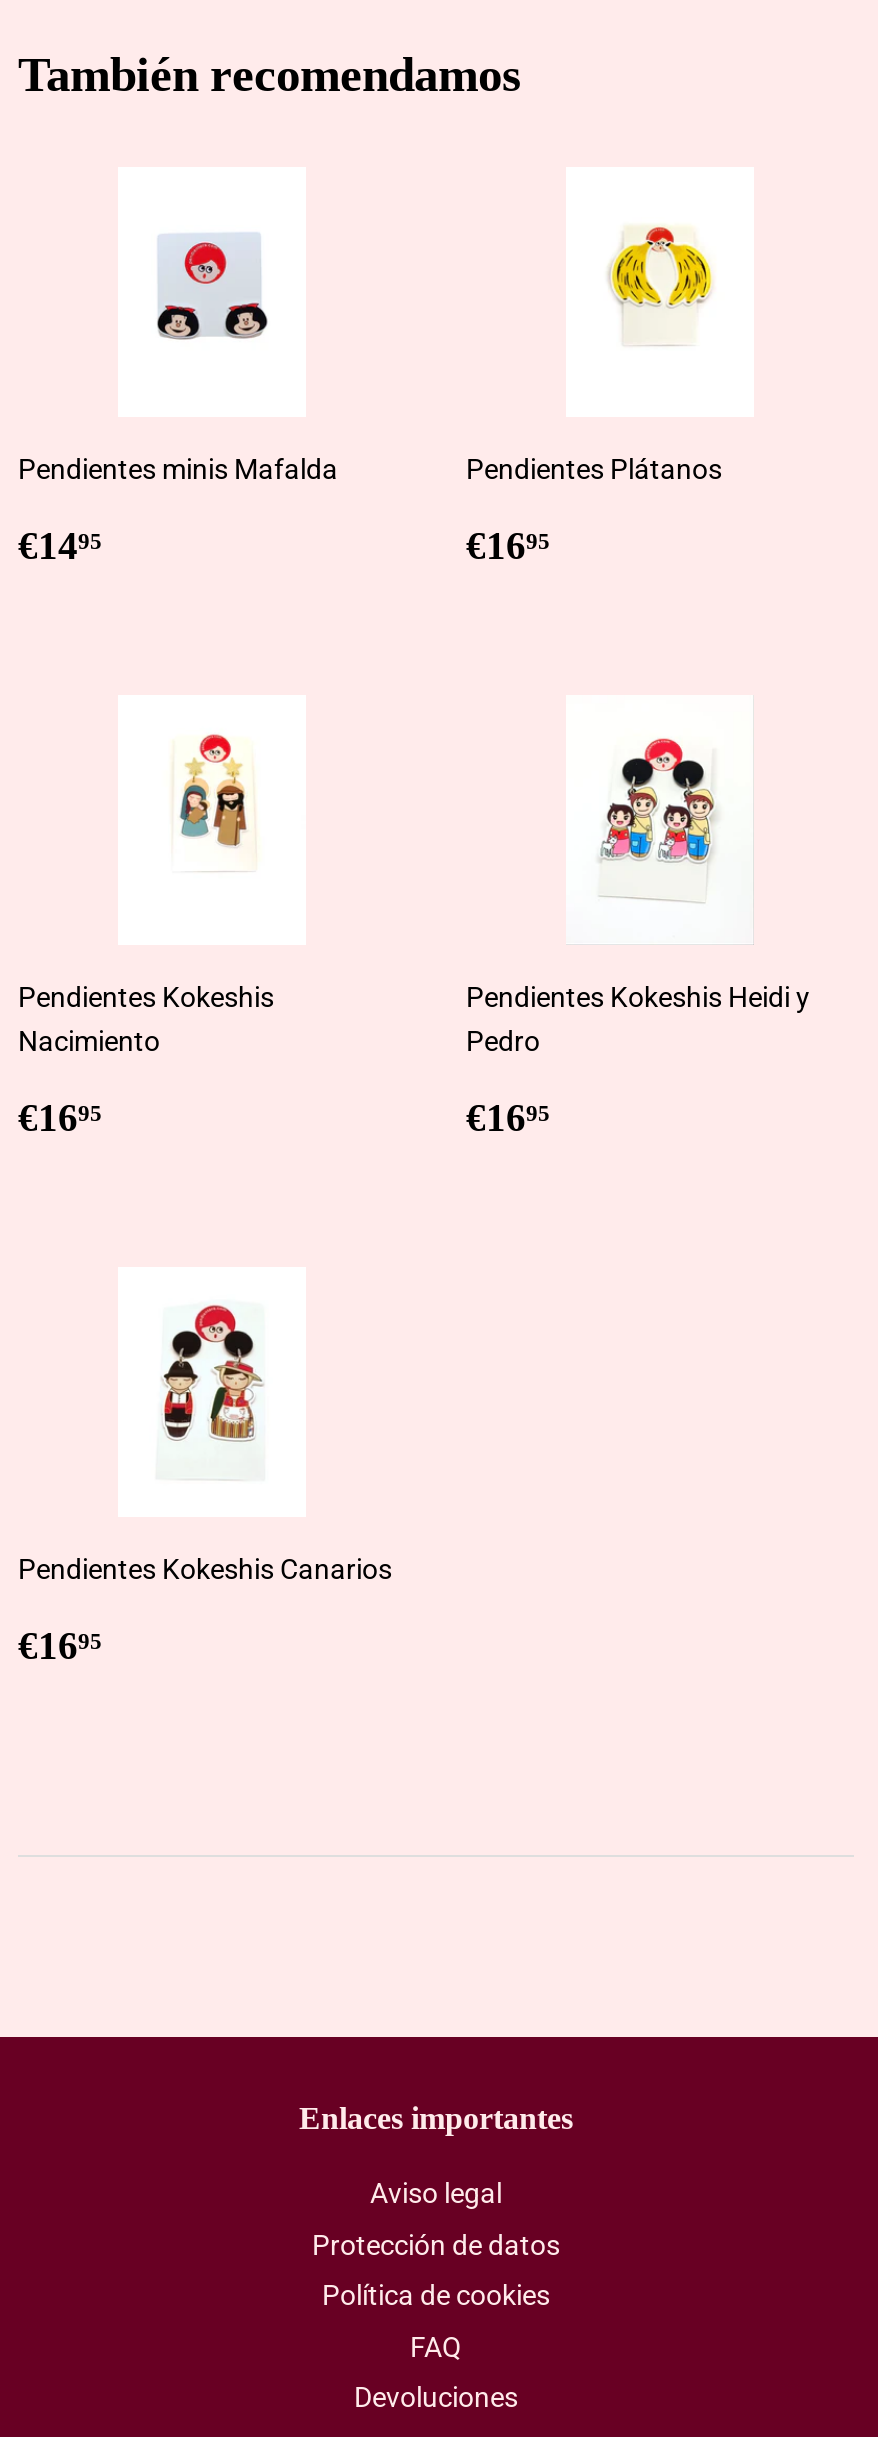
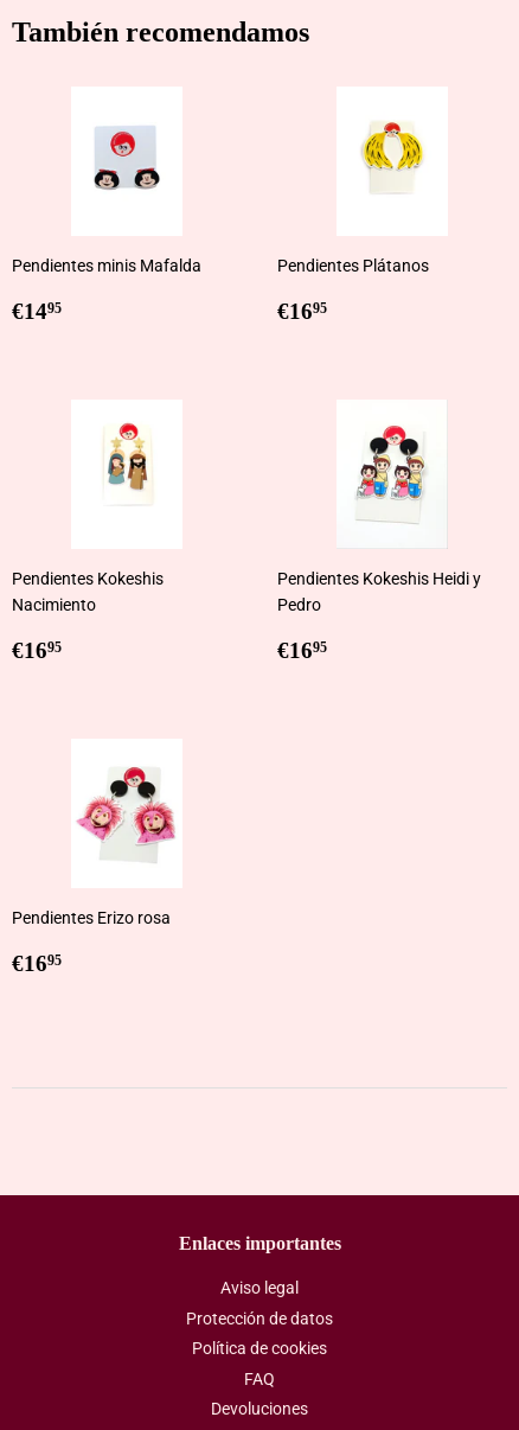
- [image]
+ [image]

- Pendientes Kokeshis Canarios
+ Pendientes Erizo rosa
